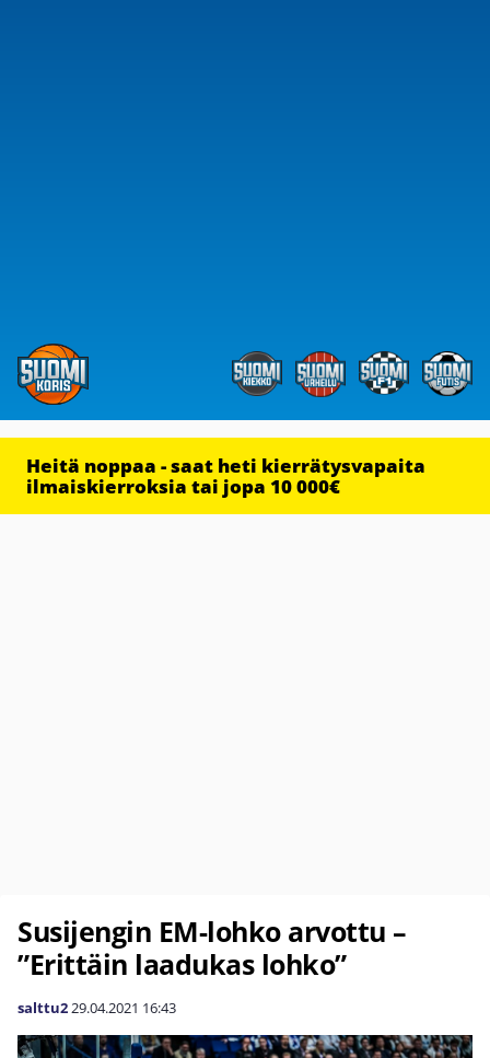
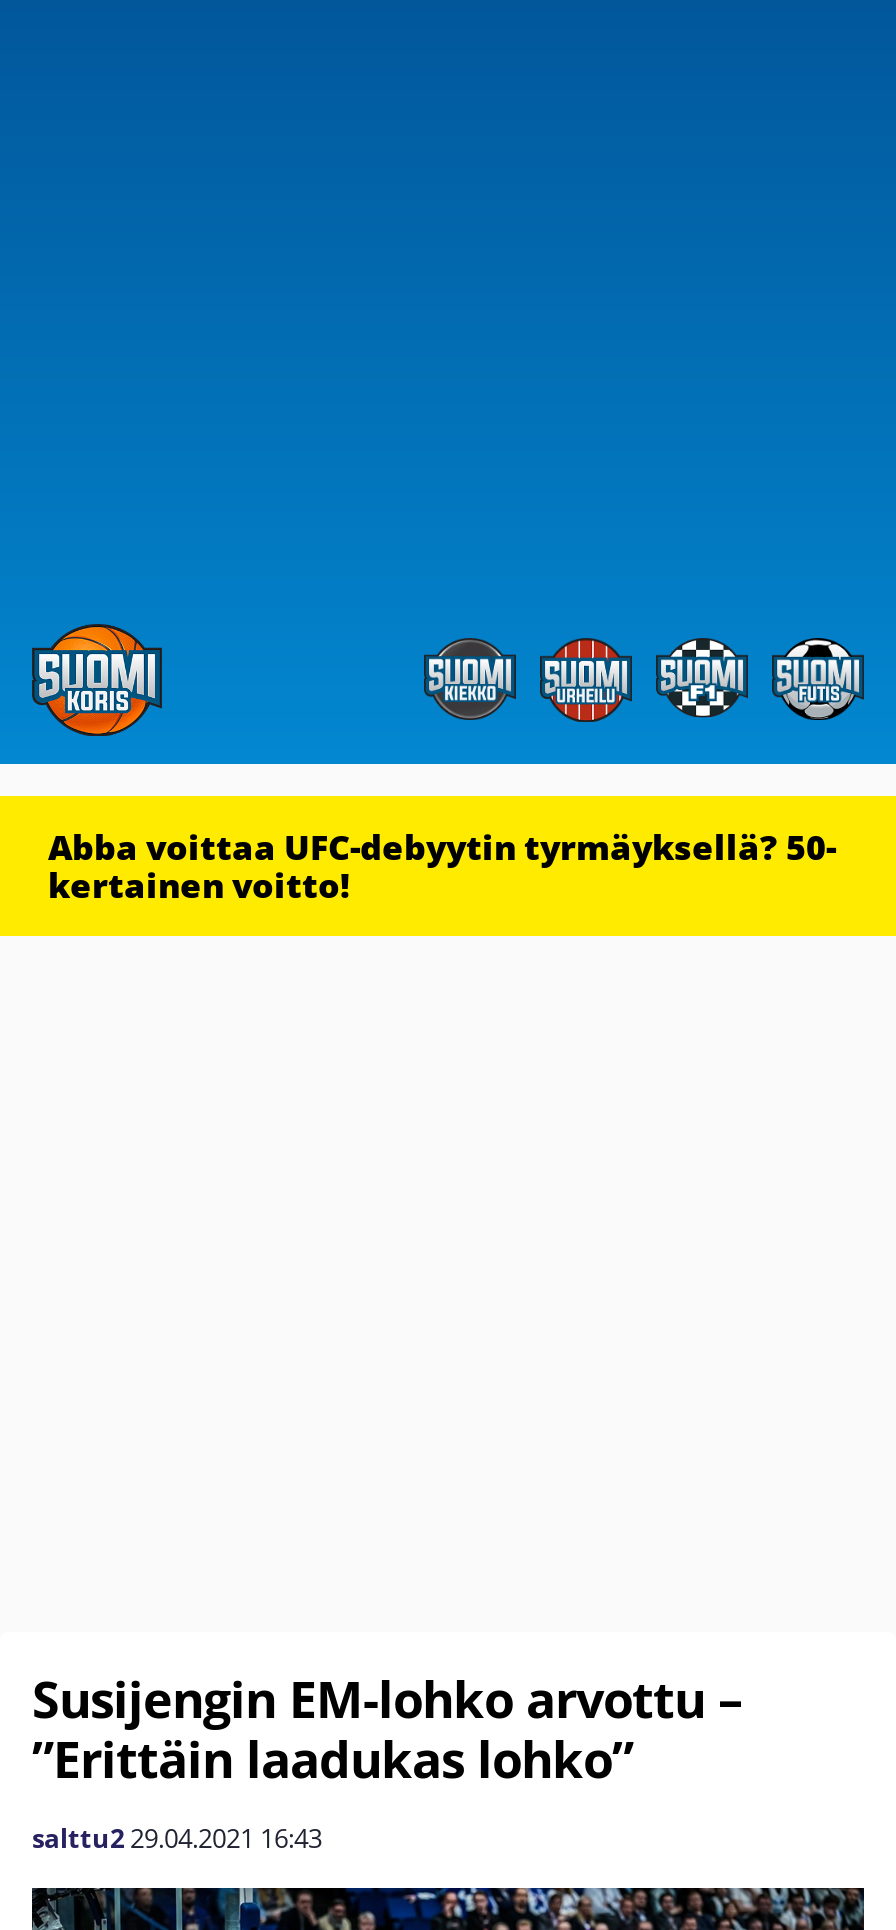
- Heitä noppaa - saat heti kierrätysvapaita
- ilmaiskierroksia tai jopa 10 000€
+ Abba voittaa UFC-debyytin tyrmäyksellä? 50-
+ kertainen voitto!
